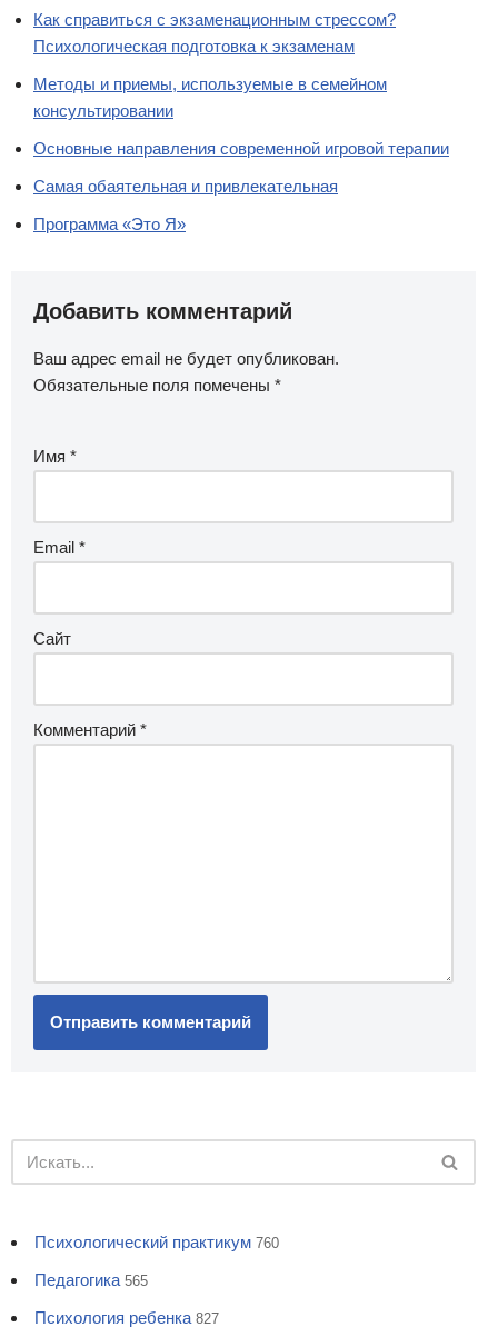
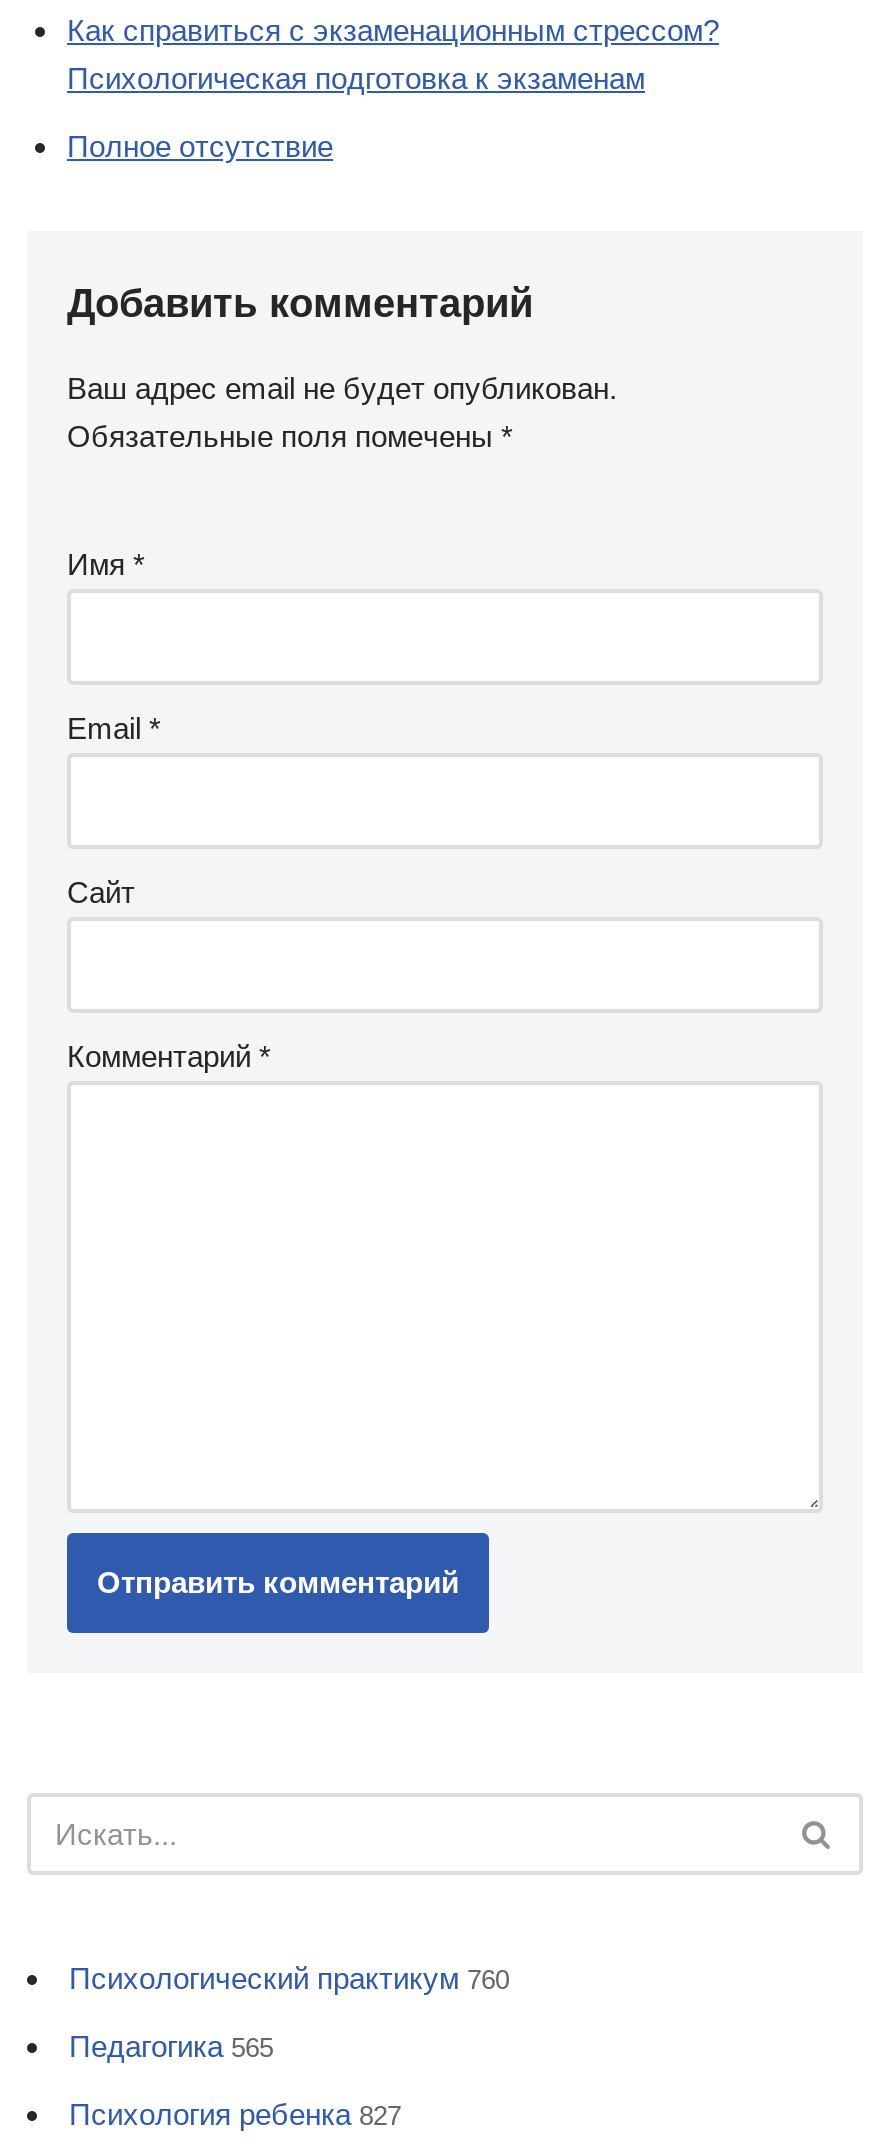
- Методы и приемы, используемые в семейном
- консультировании
- Основные направления современной игровой терапии
- Самая обаятельная и привлекательная
- Программа «Это Я»
+ Полное отсутствие
